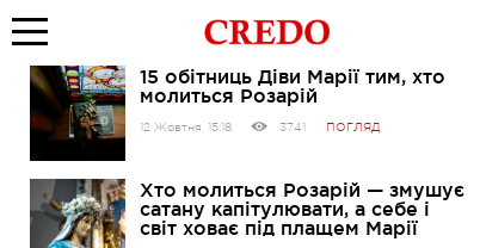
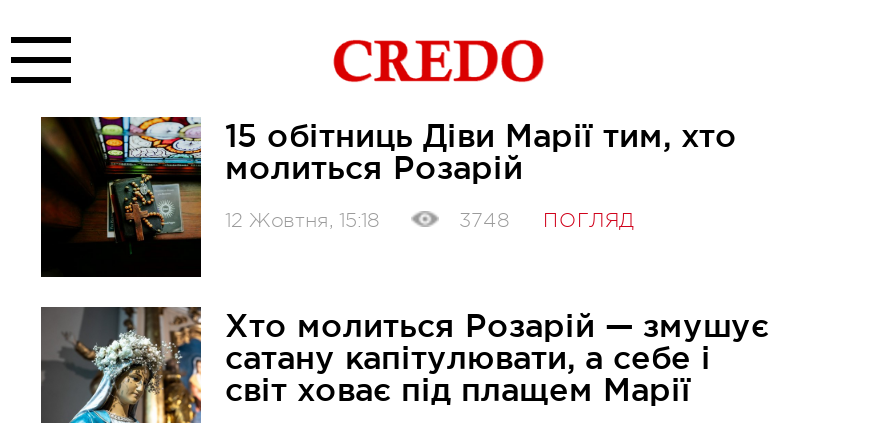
- 3741 ПОГЛЯД
+ 3748 ПОГЛЯД
